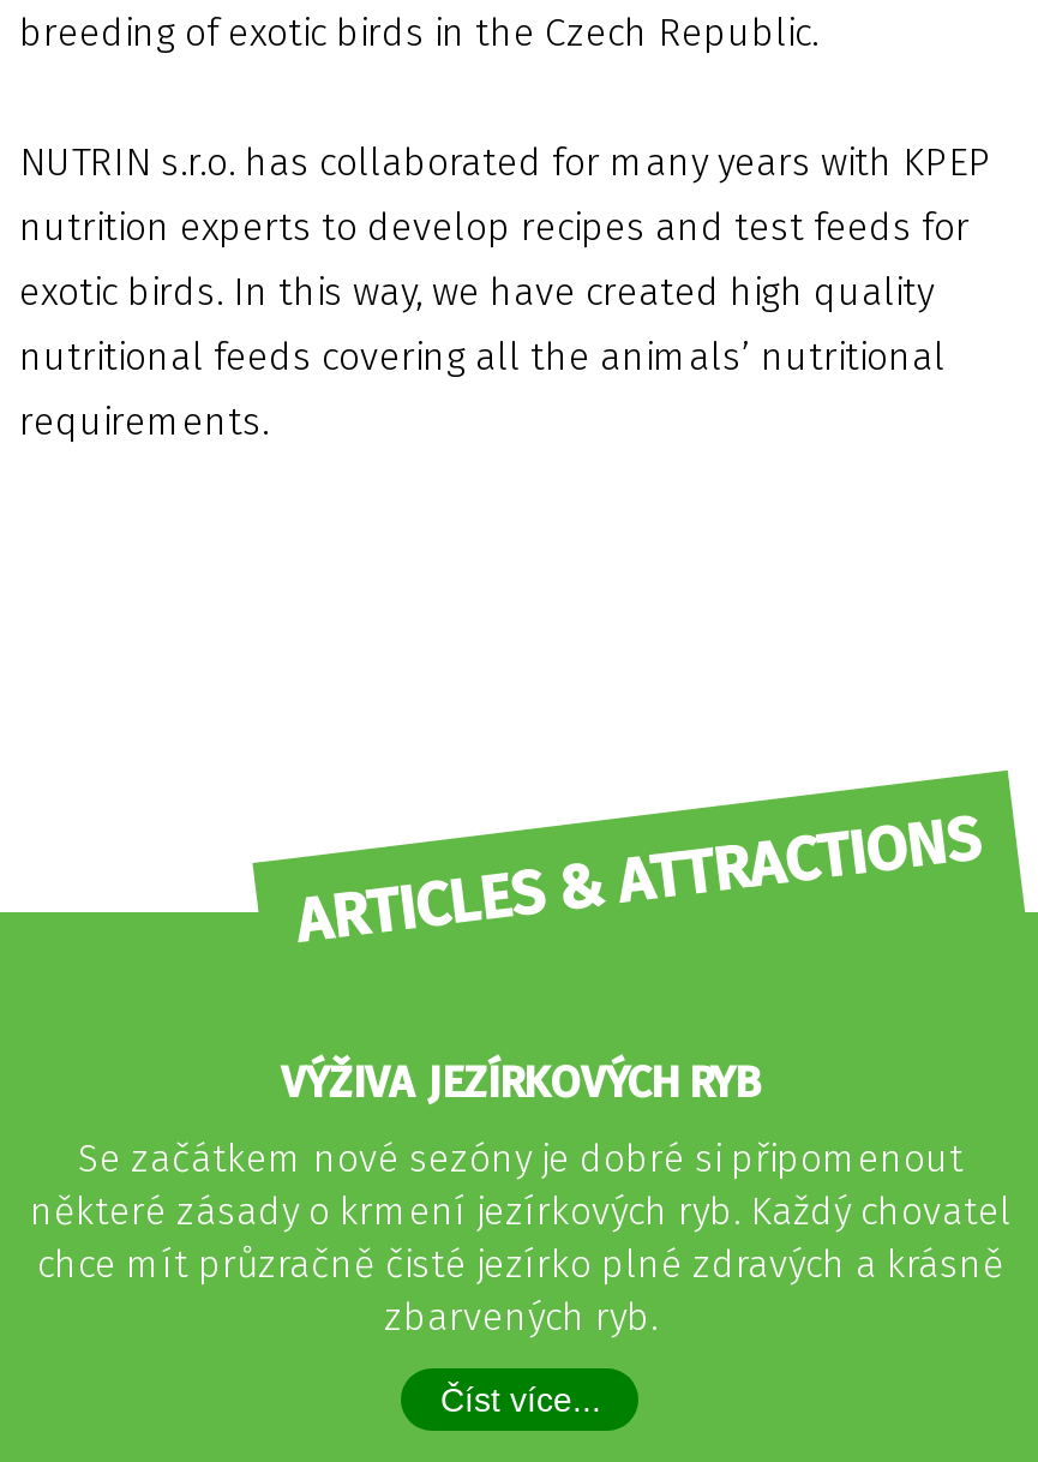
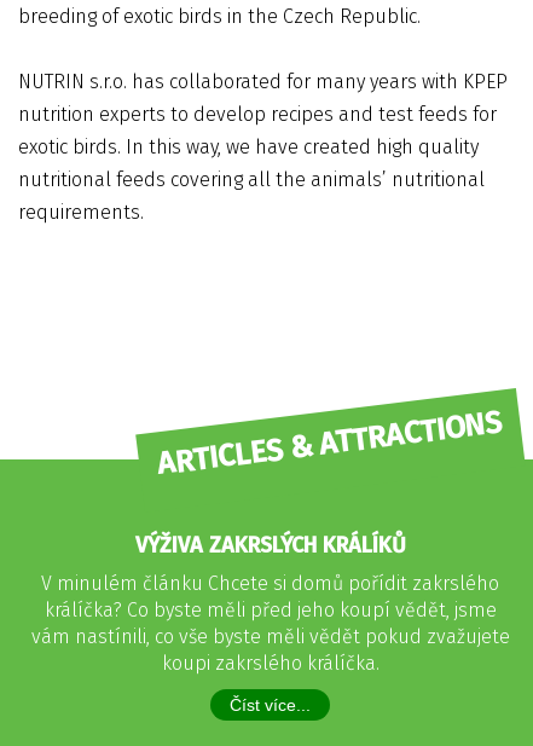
- VÝŽIVA JEZÍRKOVÝCH RYB
+ VÝŽIVA ZAKRSLÝCH KRÁLÍKŮ

- Se začátkem nové sezóny je dobré si připomenout
- některé zásady o krmení jezírkových ryb. Každý chovatel
- chce mít průzračně čisté jezírko plné zdravých a krásně
- zbarvených ryb.
+ V minulém článku Chcete si domů pořídit zakrslého
+ králíčka? Co byste měli před jeho koupí vědět, jsme
+ vám nastínili, co vše byste měli vědět pokud zvažujete
+ koupi zakrslého králíčka.
